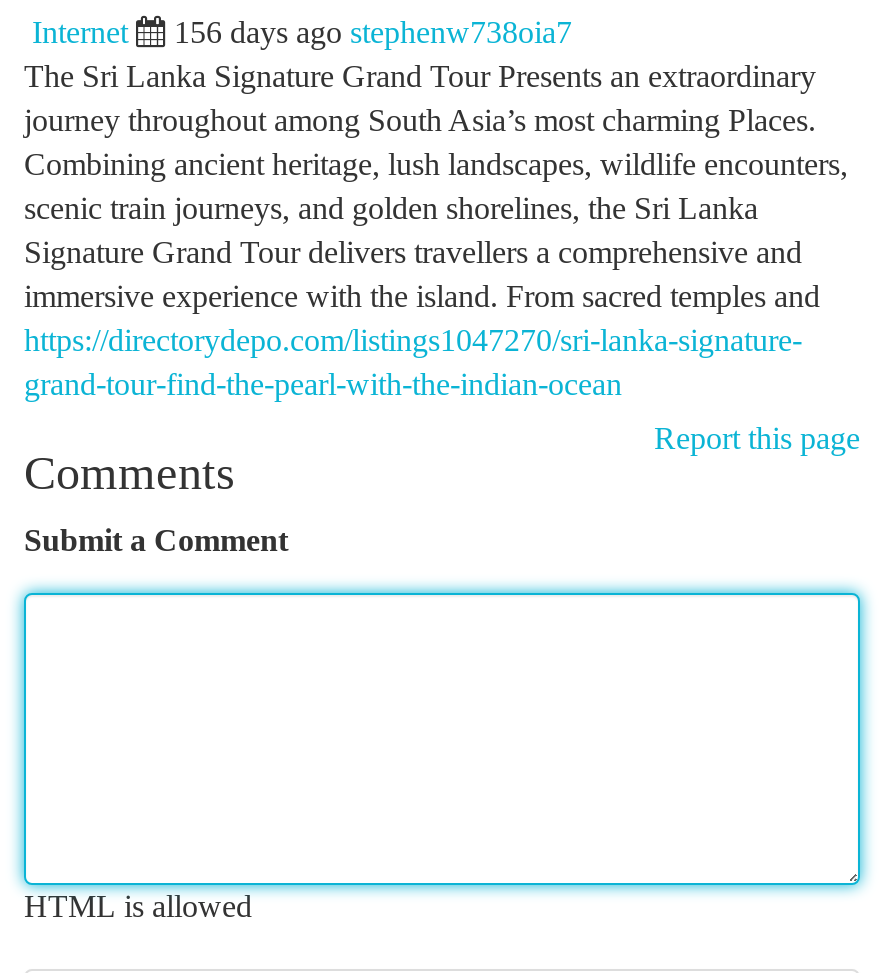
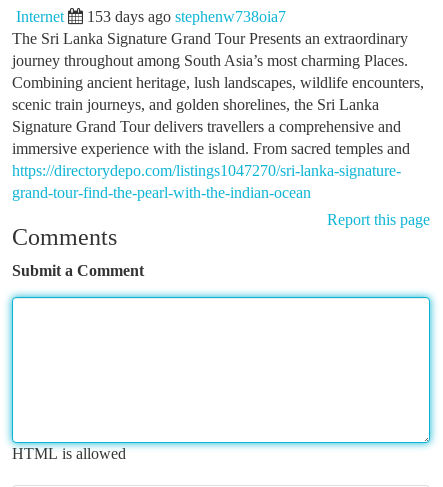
- 156 days ago stephenw738oia7
+ 153 days ago stephenw738oia7
